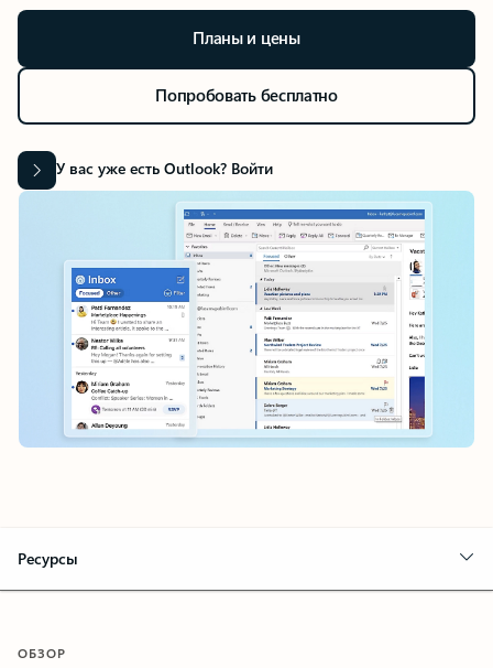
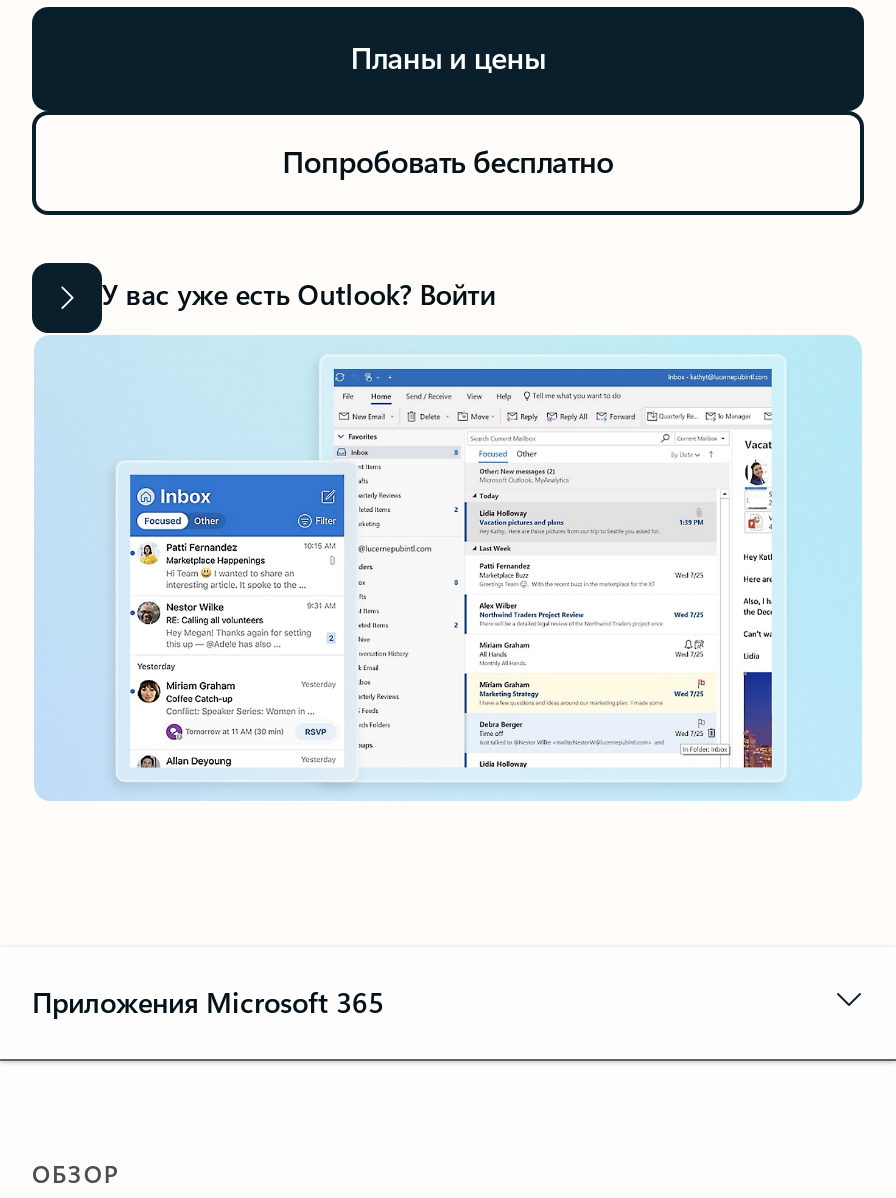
- Ресурсы
+ Приложения Microsoft 365
